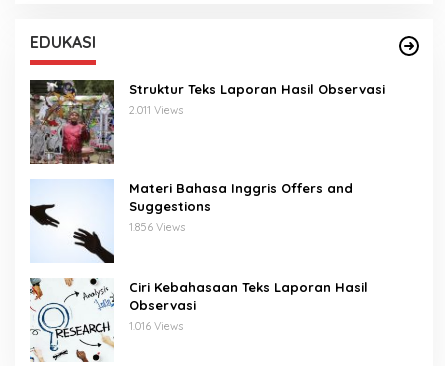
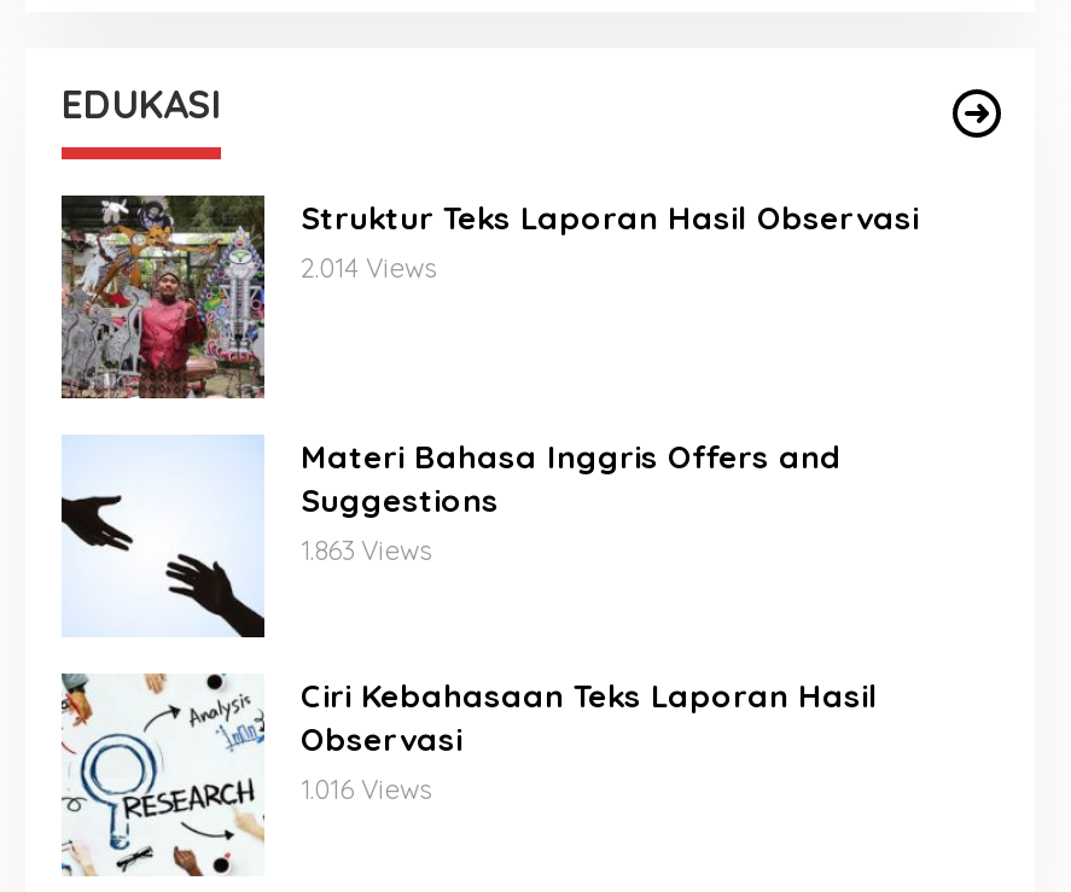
- 2.011 Views
+ 2.014 Views

- 1.856 Views
+ 1.863 Views
